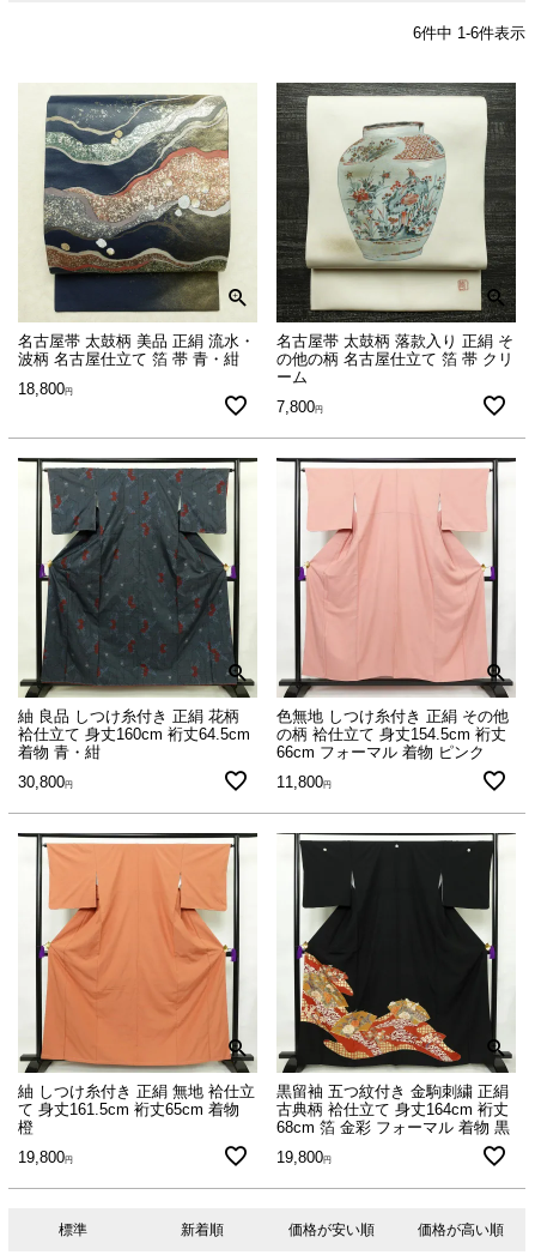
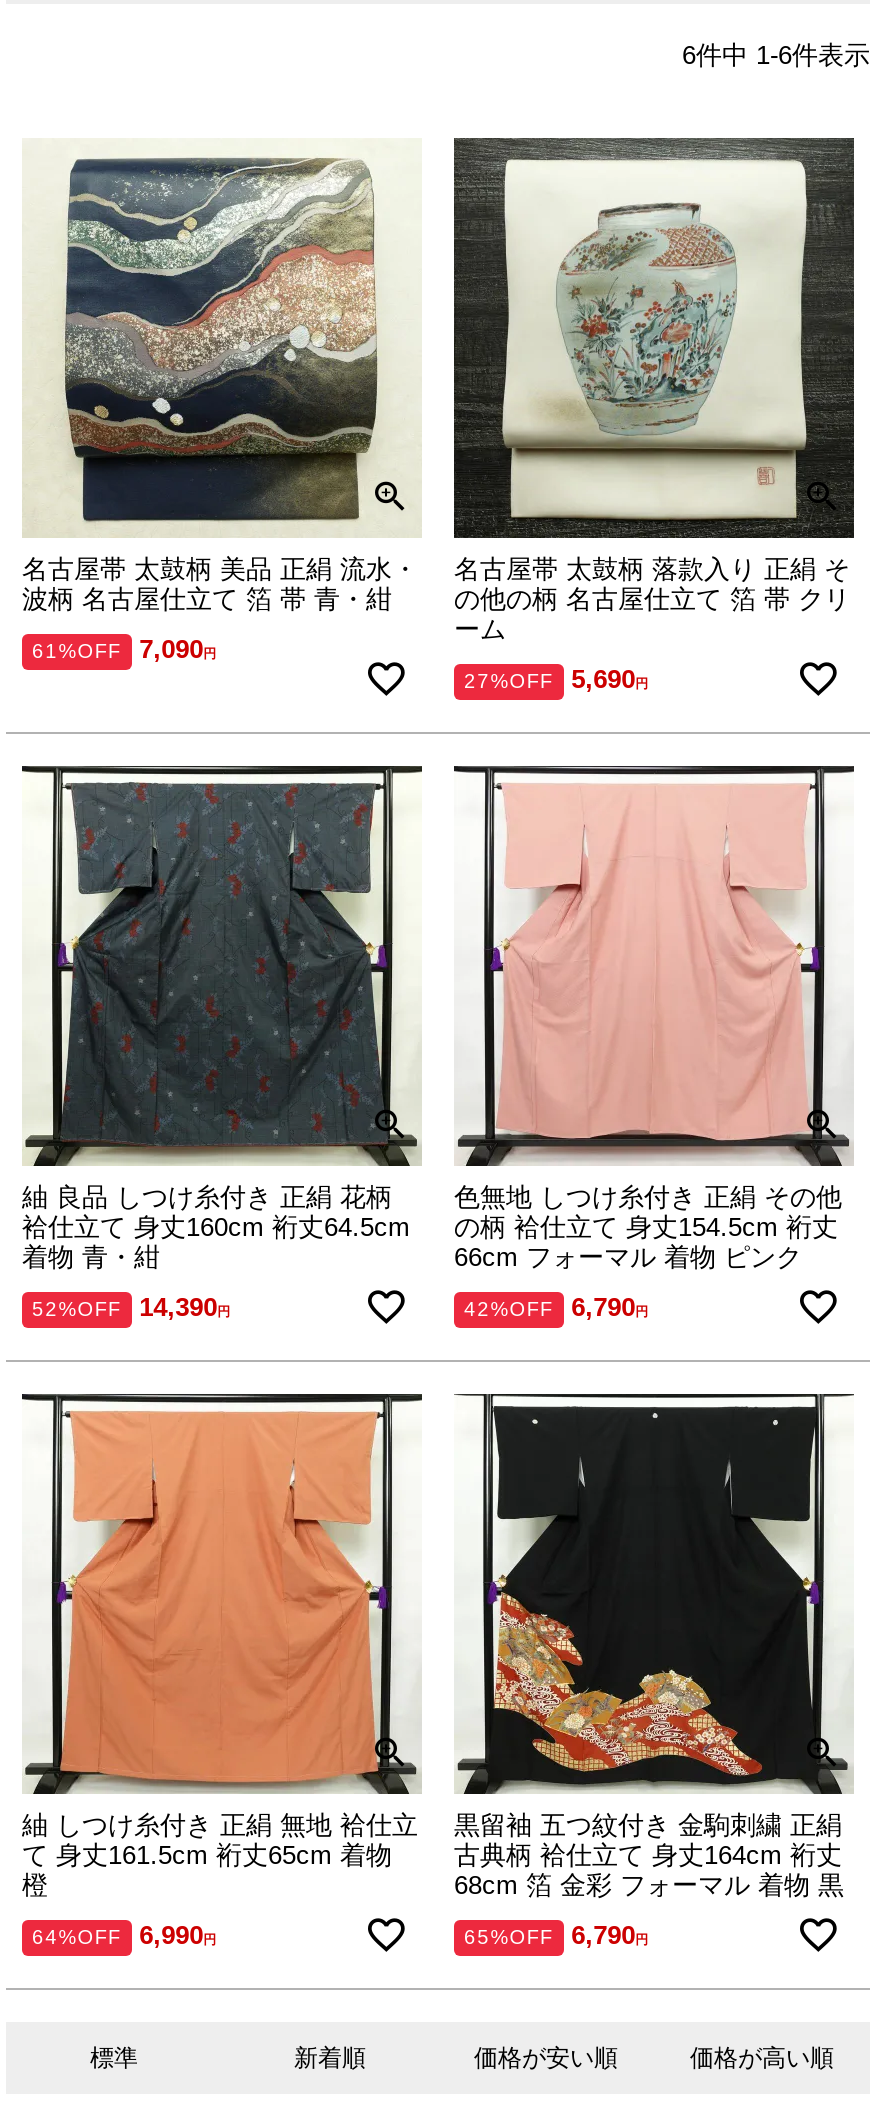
- 18,800
+ 61%OFF
+ 7,090

- 7,800
+ 27%OFF
+ 5,690

- 30,800
+ 52%OFF
+ 14,390

- 11,800
+ 42%OFF
+ 6,790

- 19,800
+ 64%OFF
+ 6,990

- 19,800
+ 65%OFF
+ 6,790
